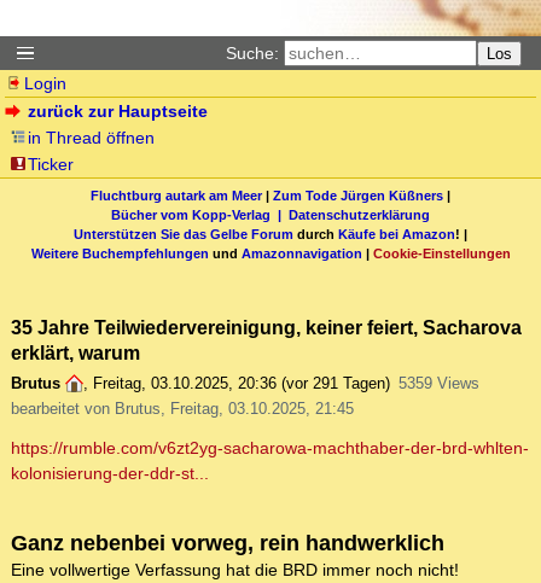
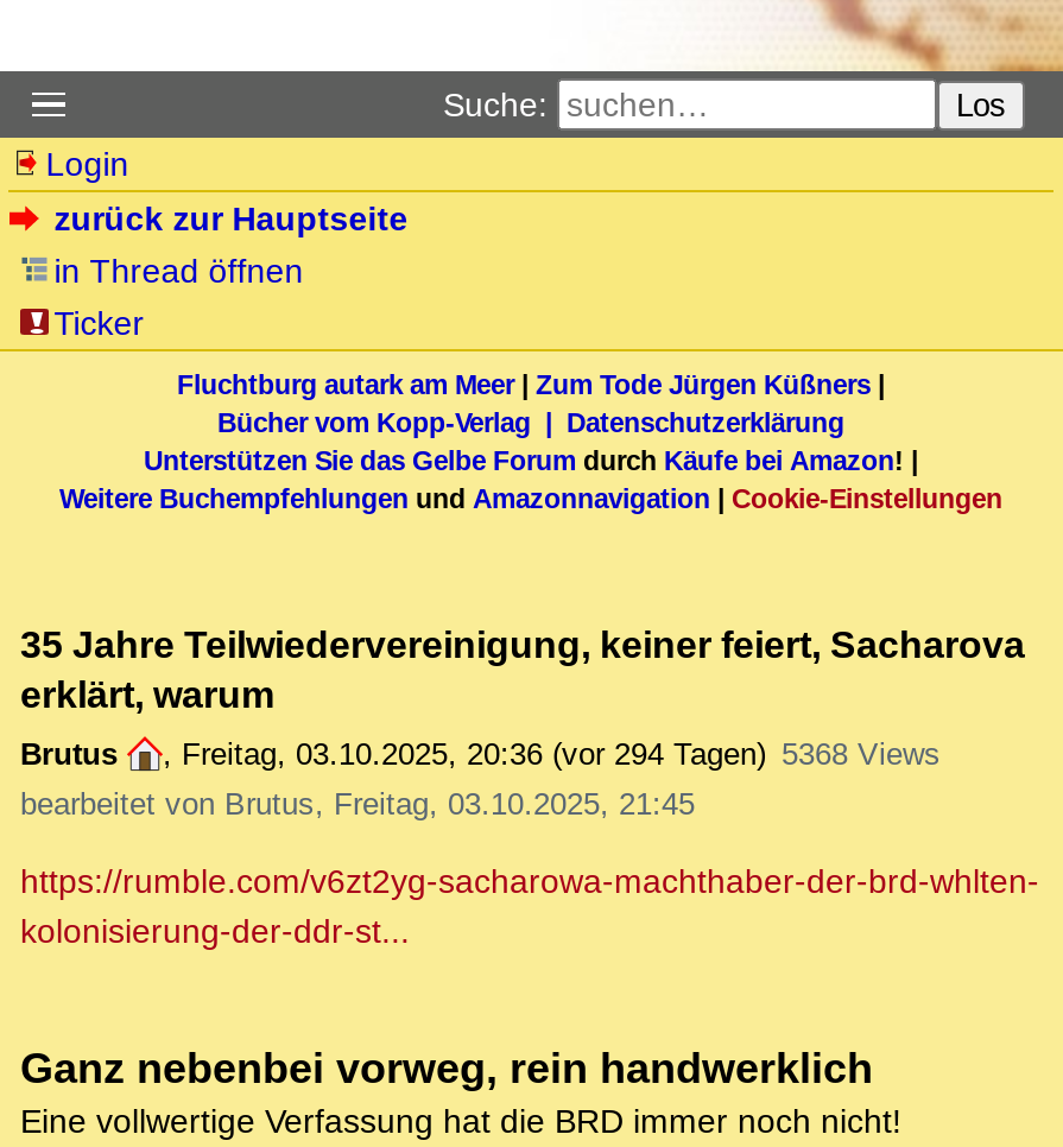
- , Freitag, 03.10.2025, 20:36 (vor 291 Tagen) 5359 Views
+ , Freitag, 03.10.2025, 20:36 (vor 294 Tagen) 5368 Views
